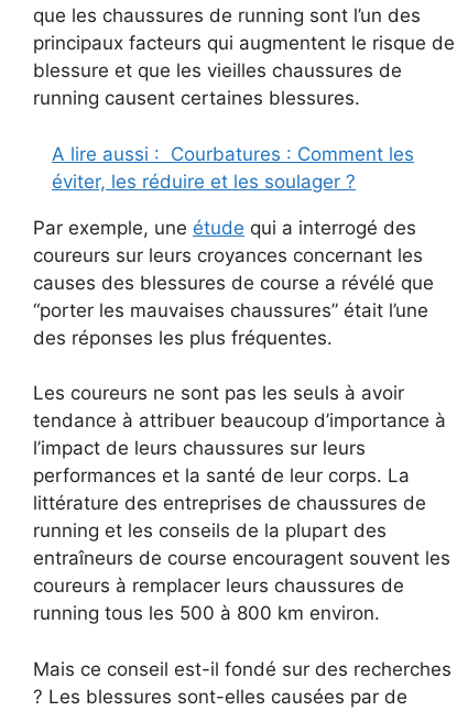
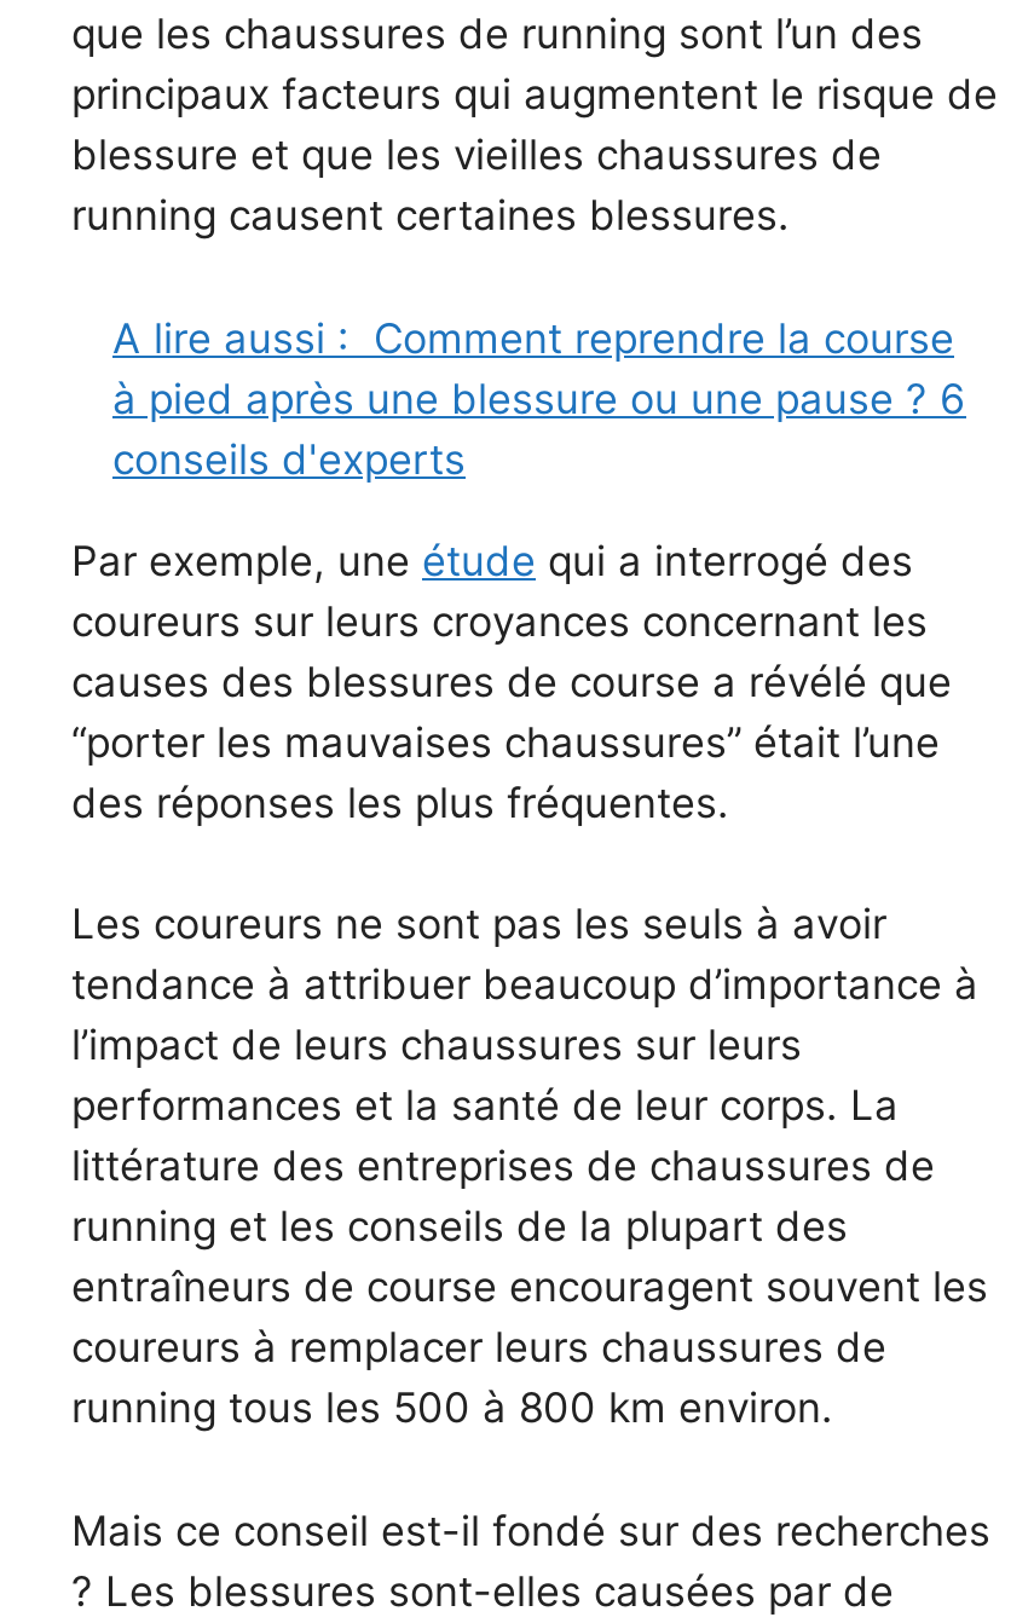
- A lire aussi : Courbatures : Comment les
- éviter, les réduire et les soulager ?
+ A lire aussi : Comment reprendre la course
+ à pied après une blessure ou une pause ? 6
+ conseils d'experts
